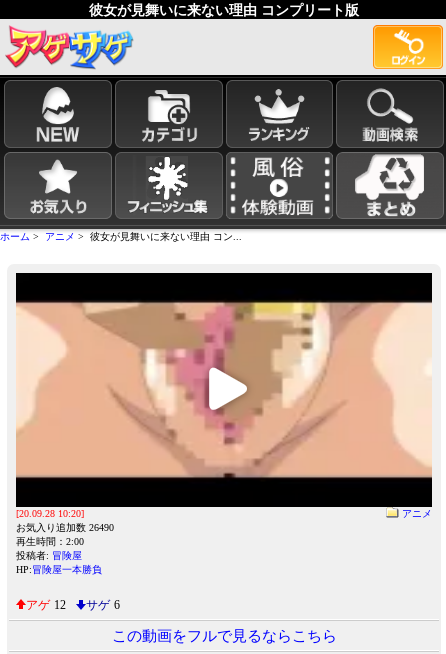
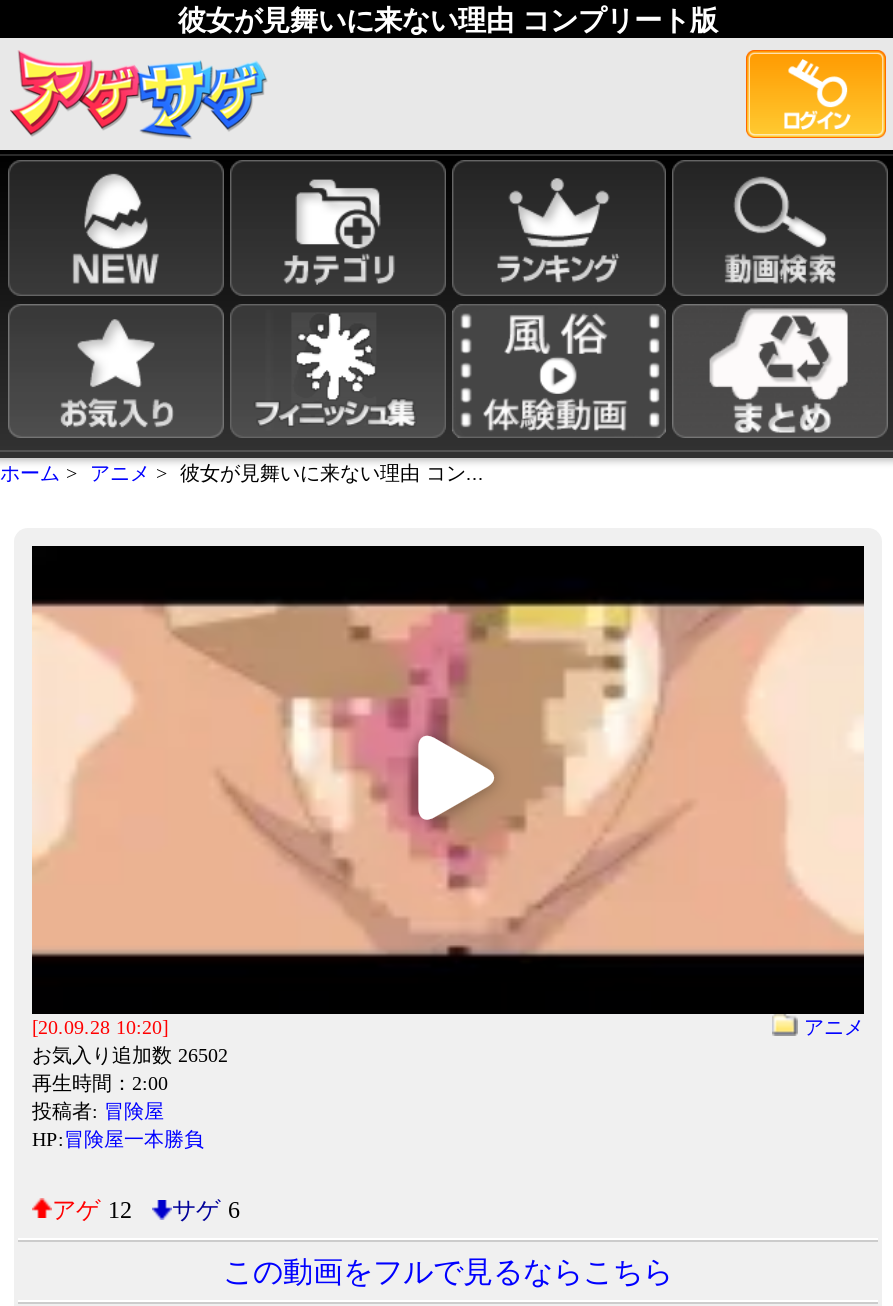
- お気入り追加数 26490
+ お気入り追加数 26502
